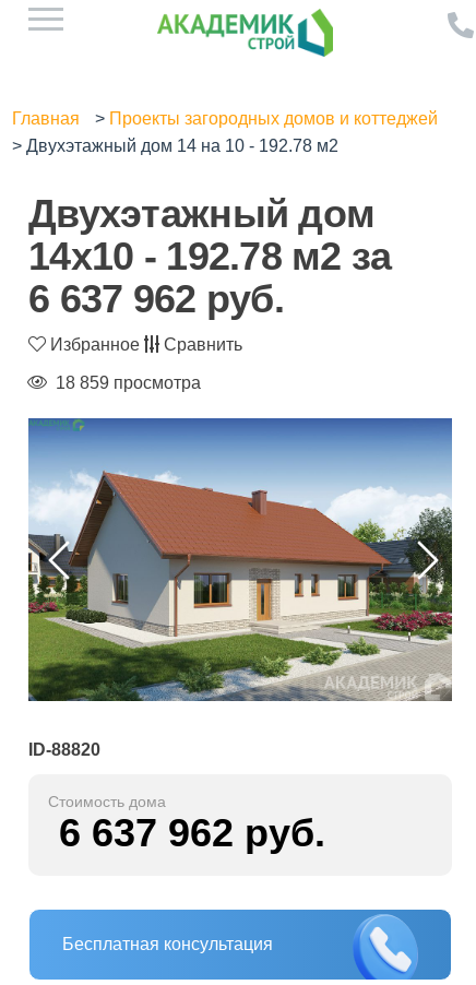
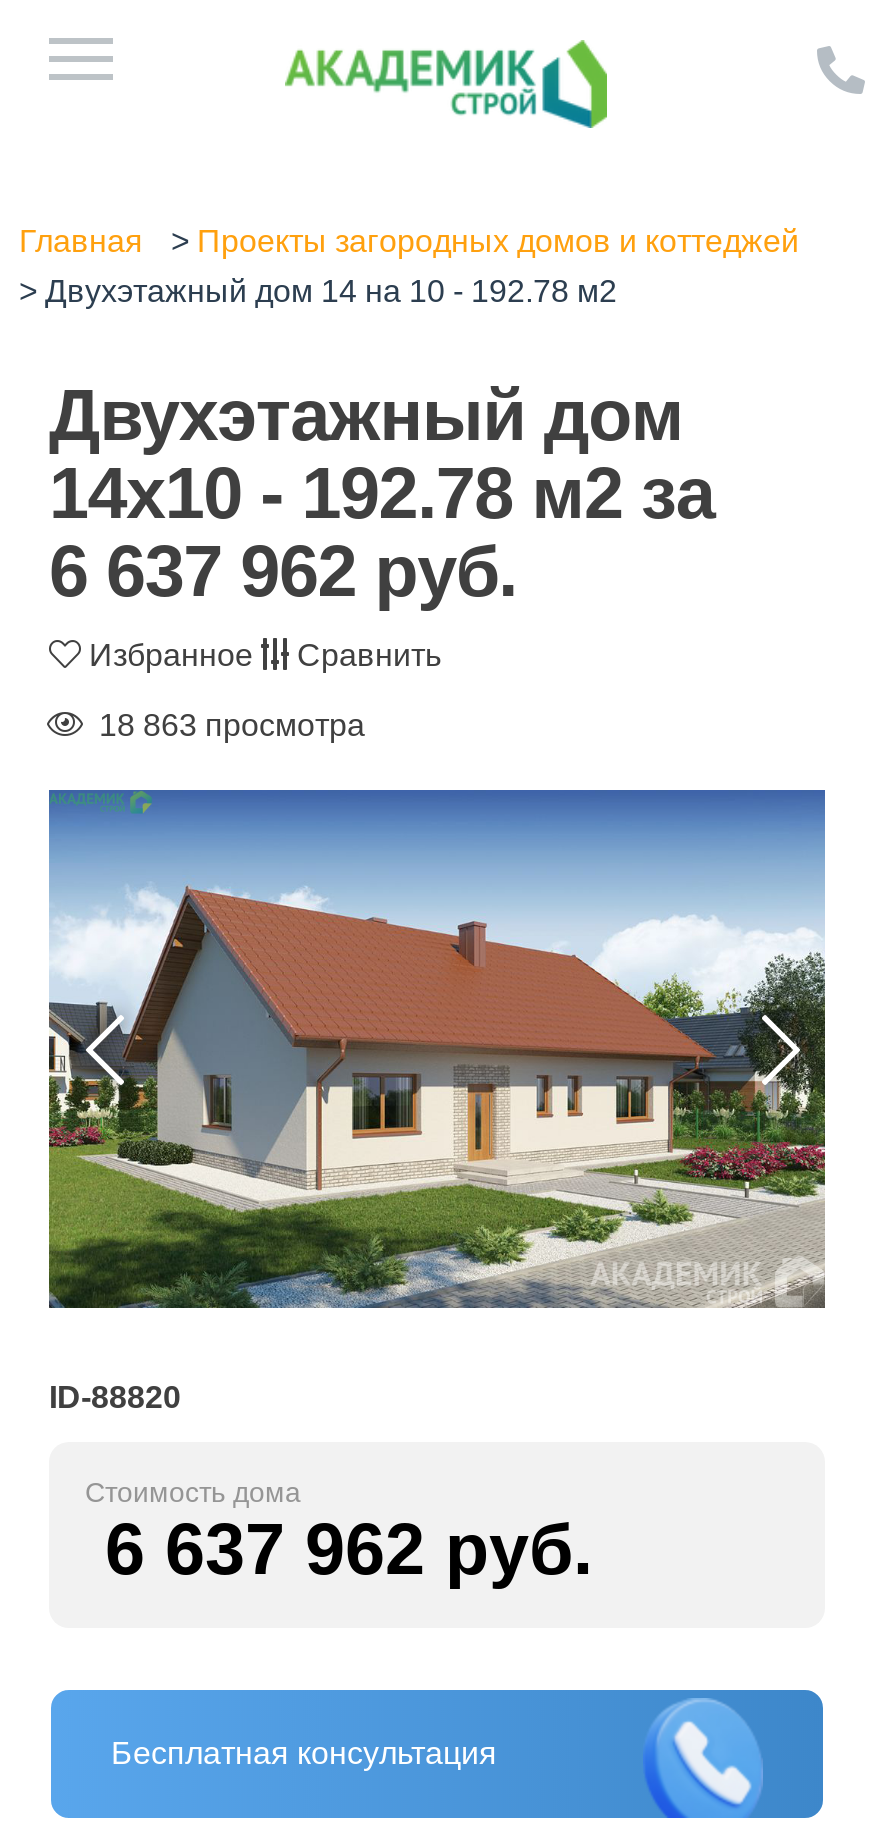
- 18 859 просмотра
+ 18 863 просмотра
